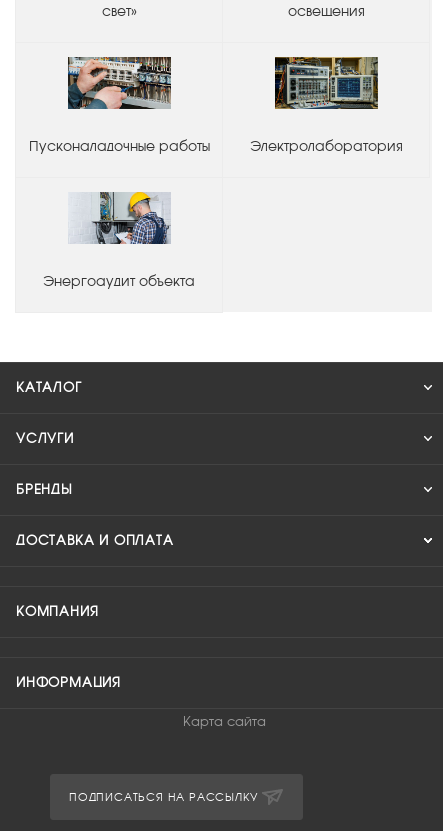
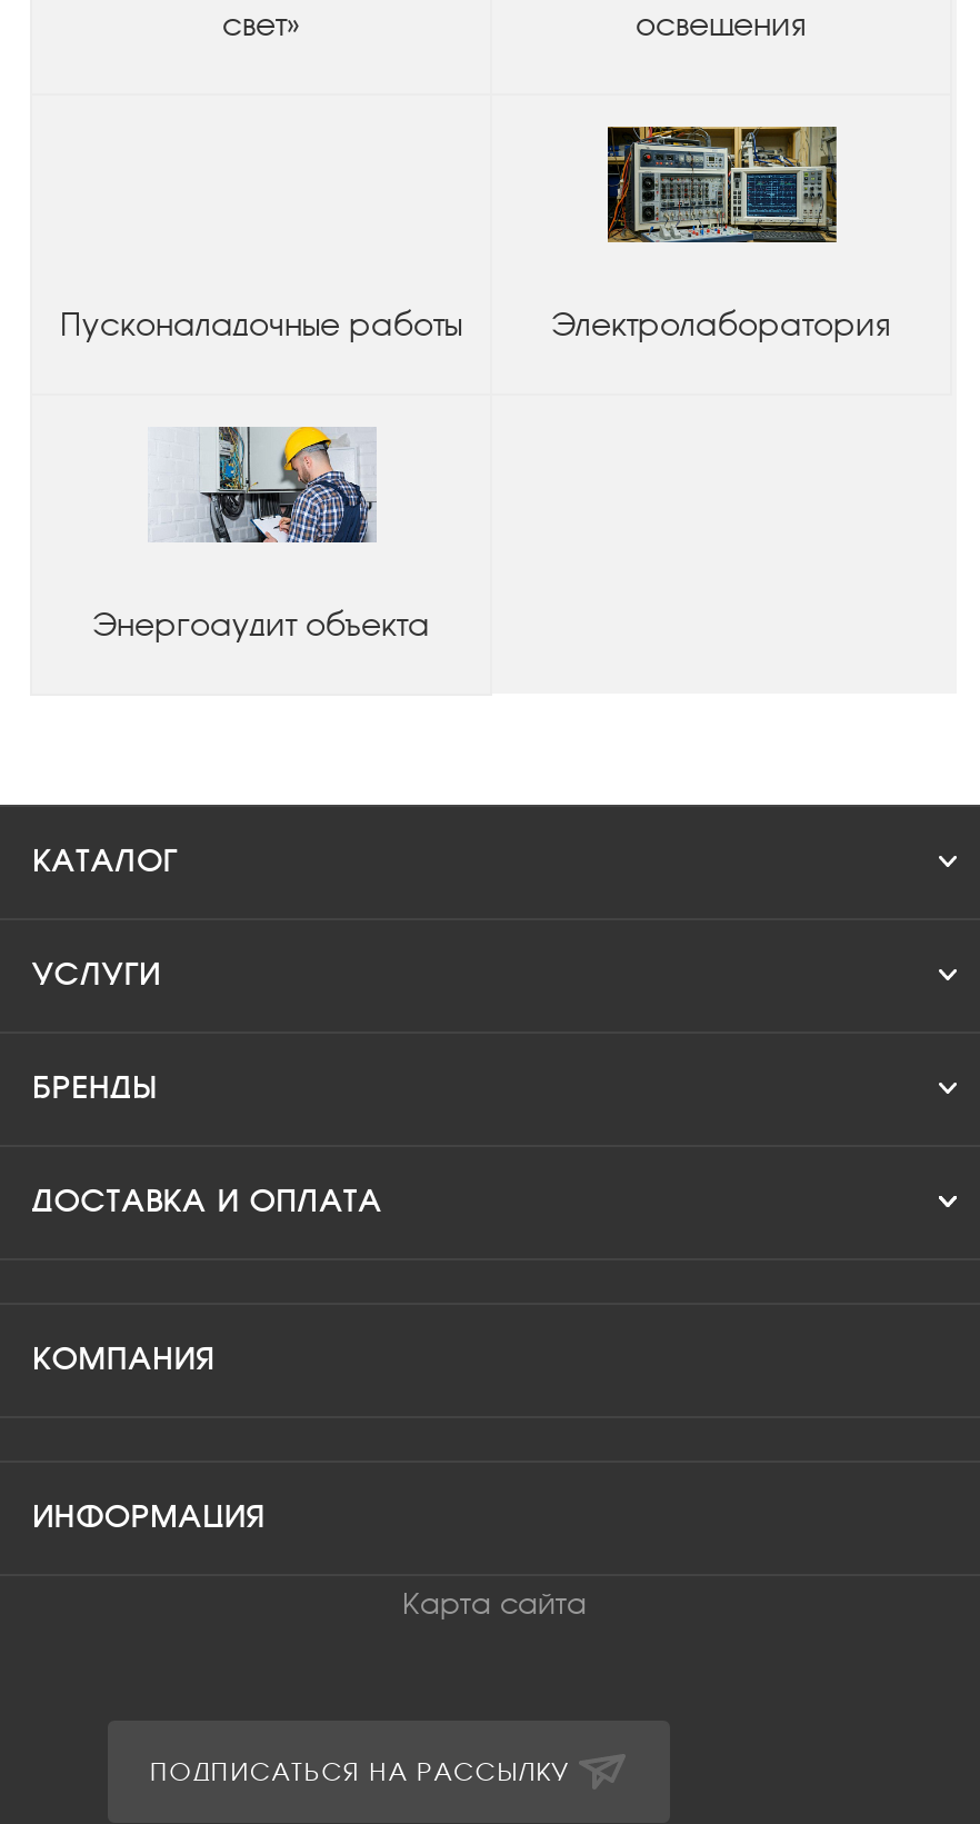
- [image]
